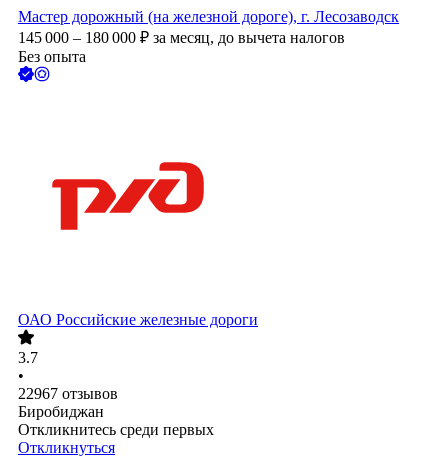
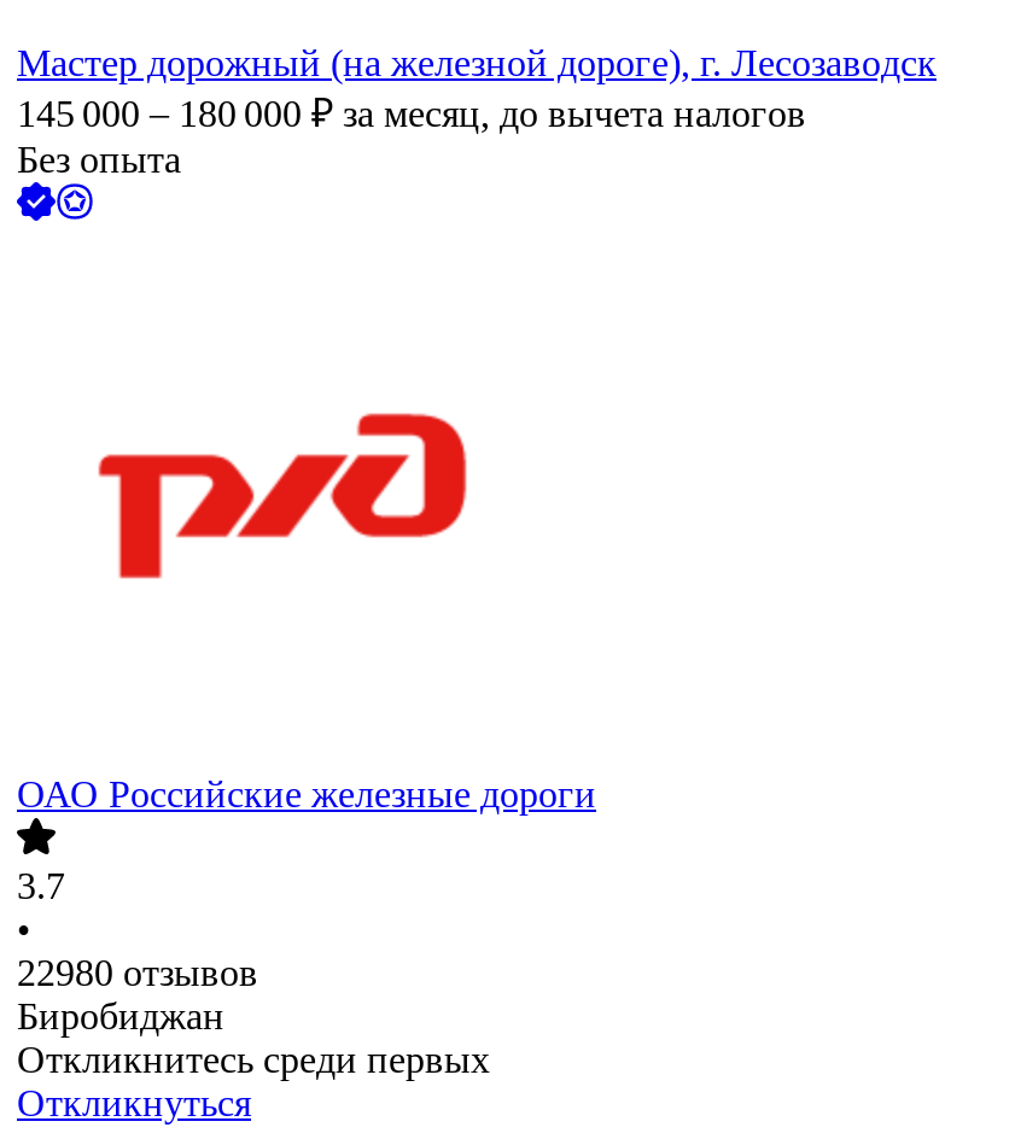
- 22967 отзывов
+ 22980 отзывов
